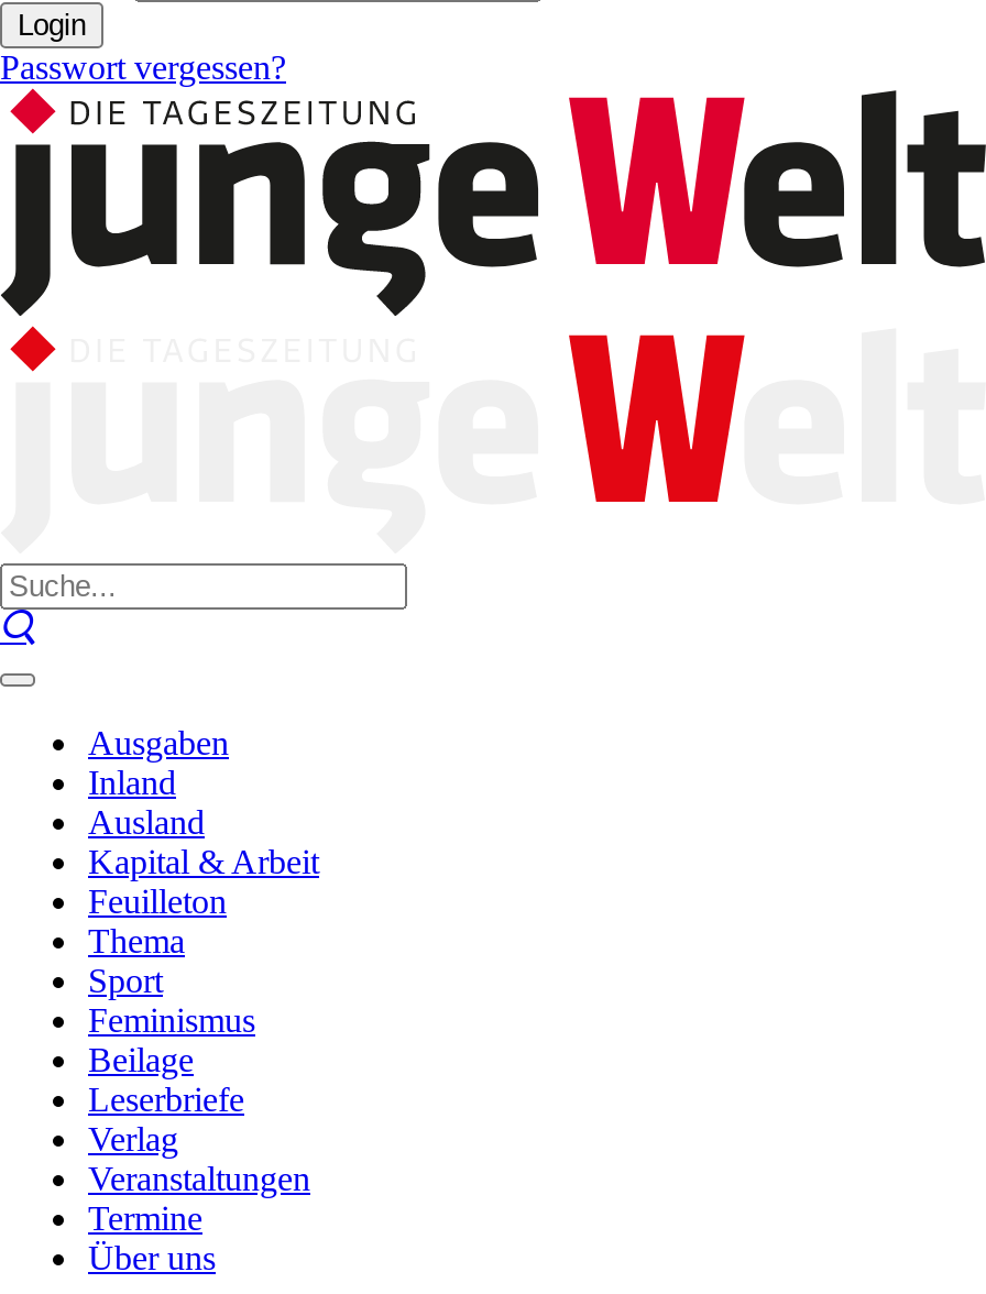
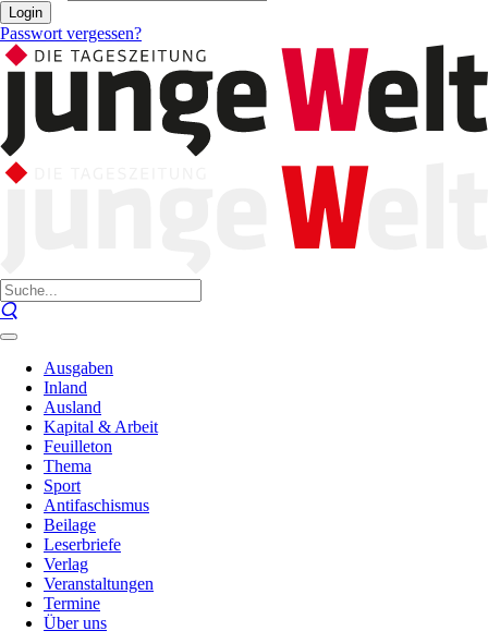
- Feminismus
+ Antifaschismus
